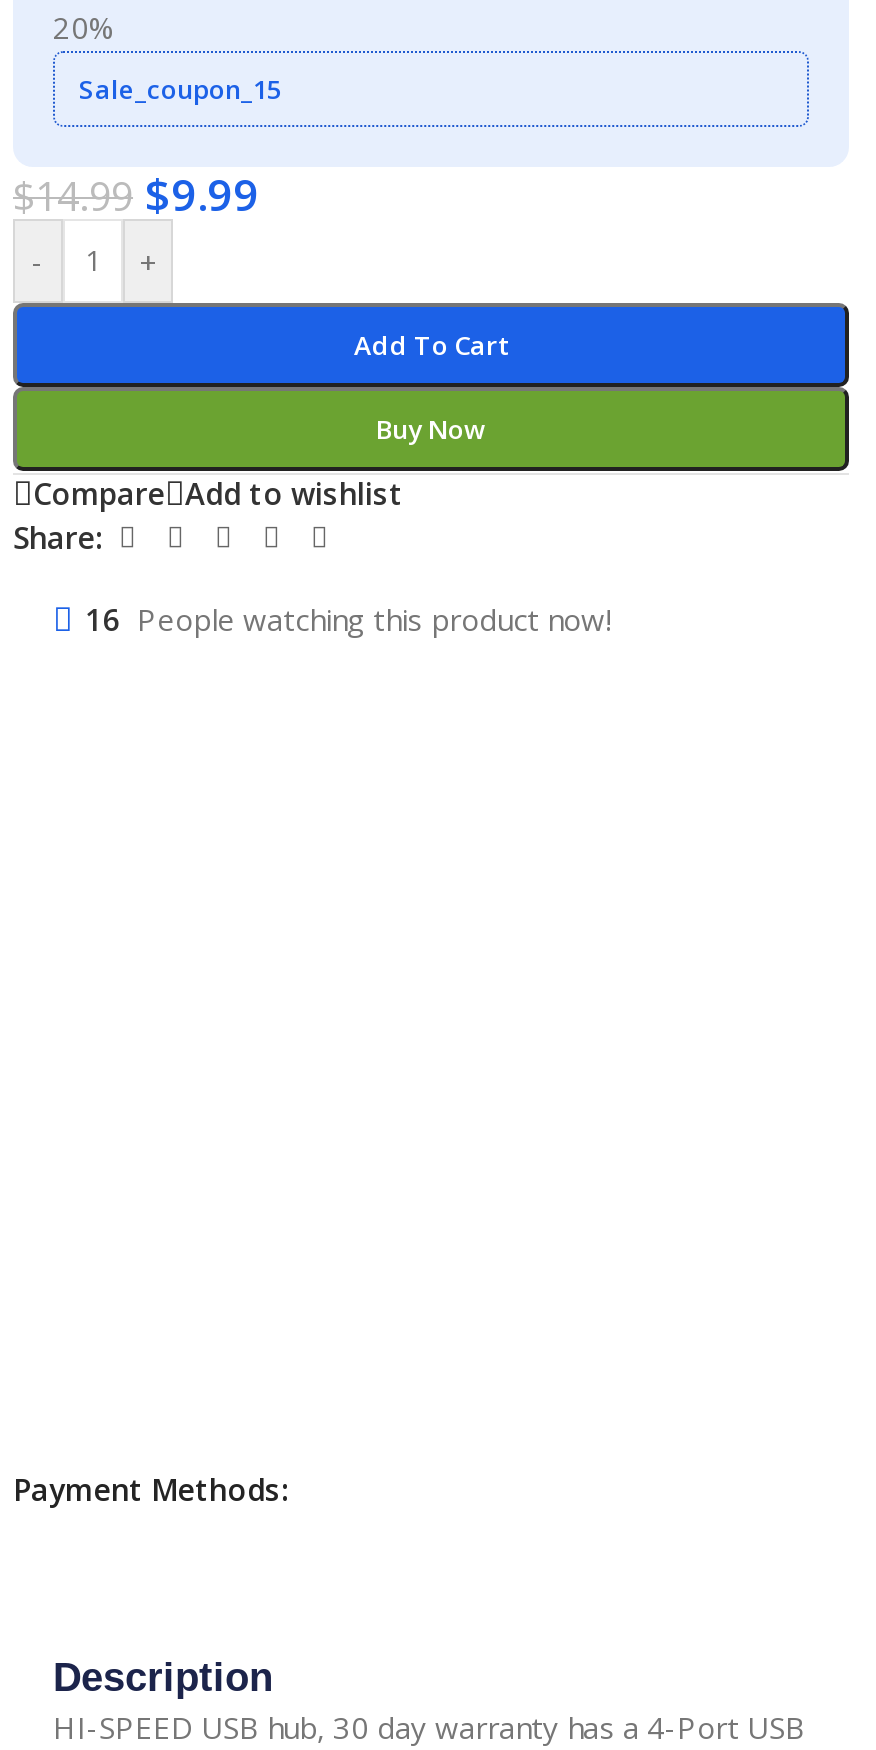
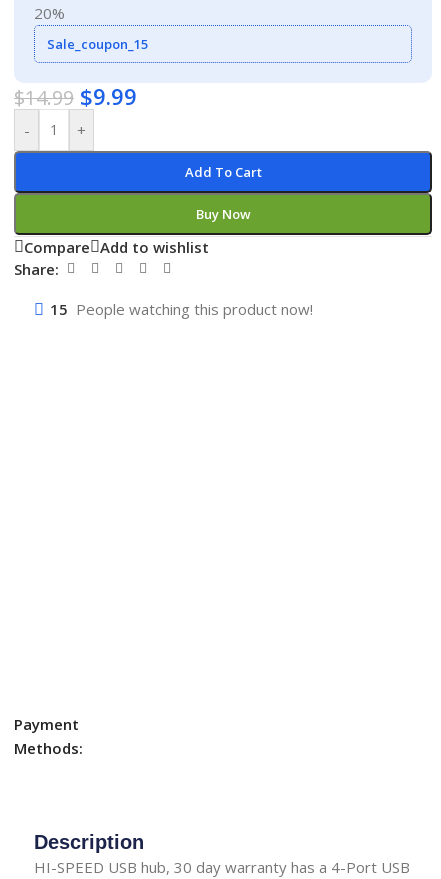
- 16 People watching this product now!
+ 15 People watching this product now!
